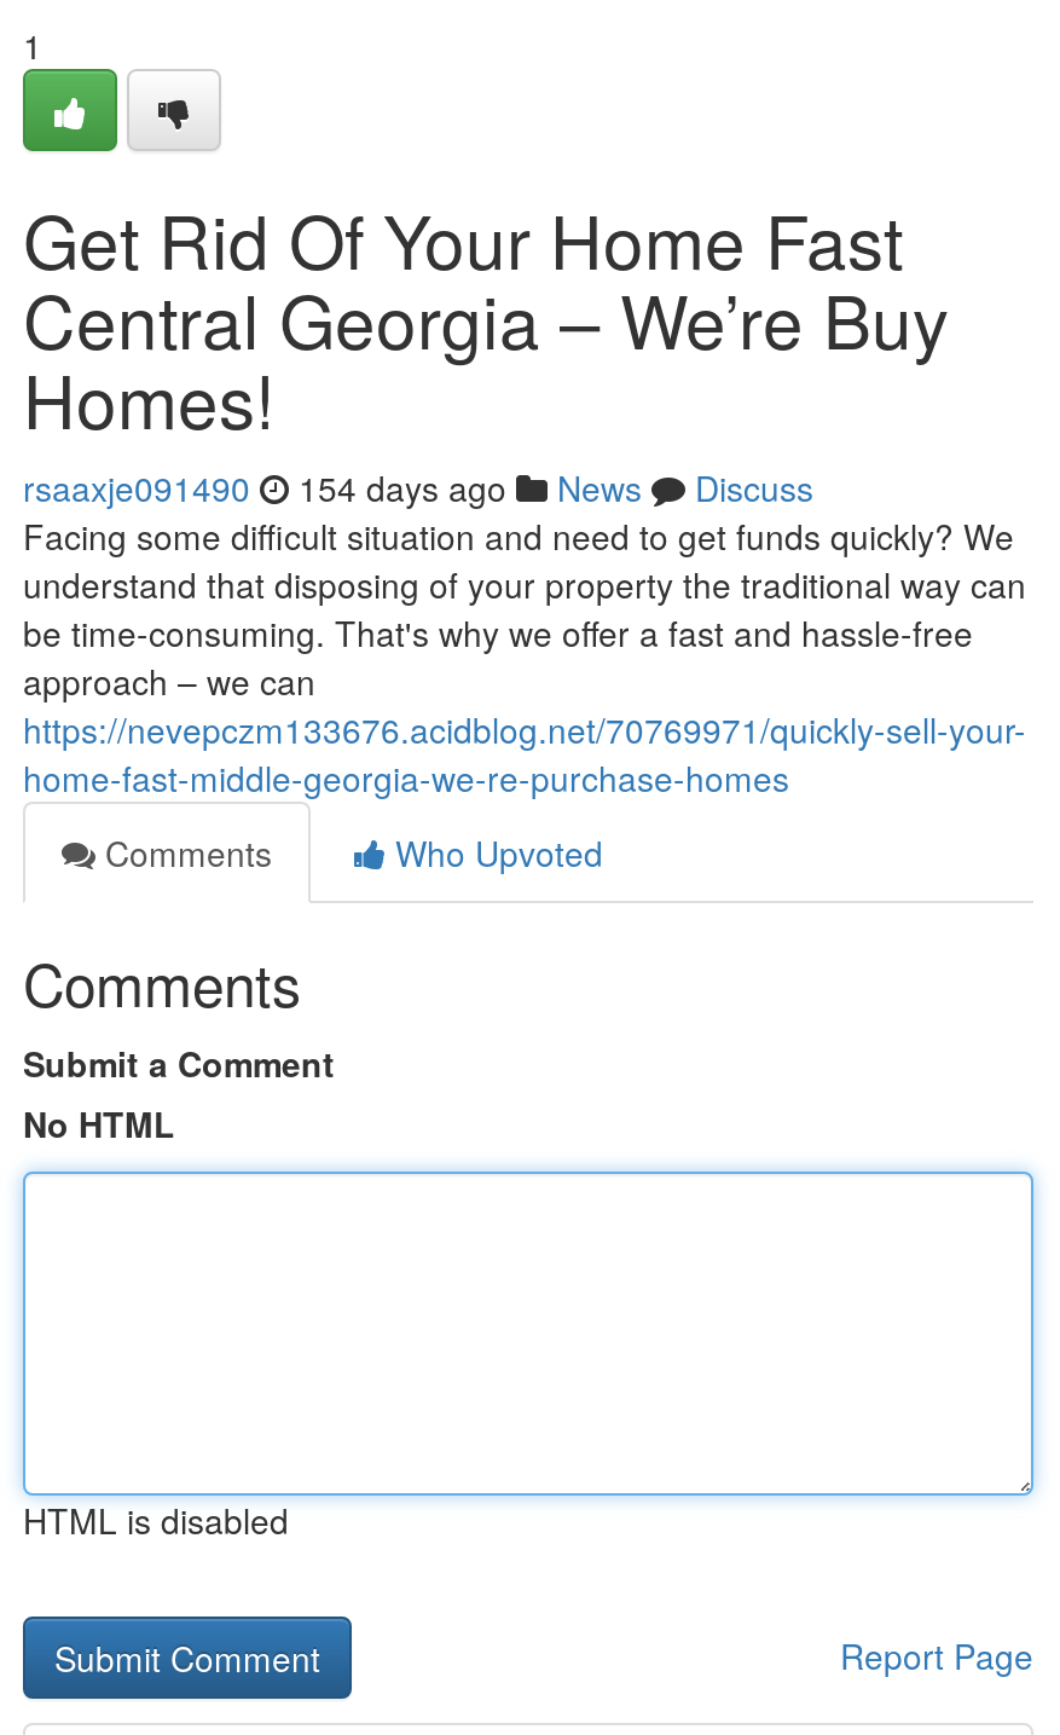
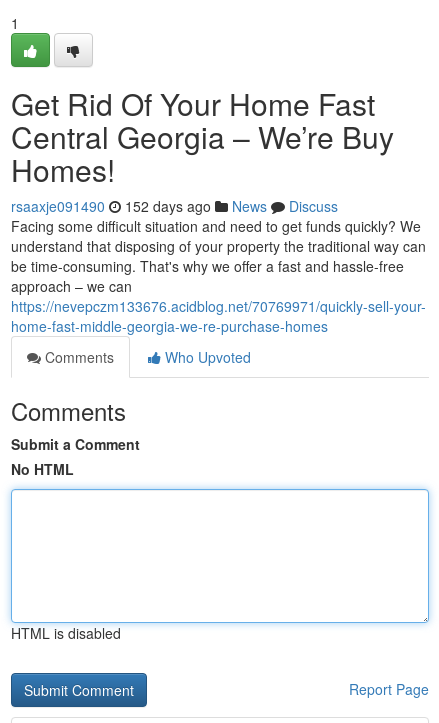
- rsaaxje091490 154 days ago News Discuss
+ rsaaxje091490 152 days ago News Discuss
